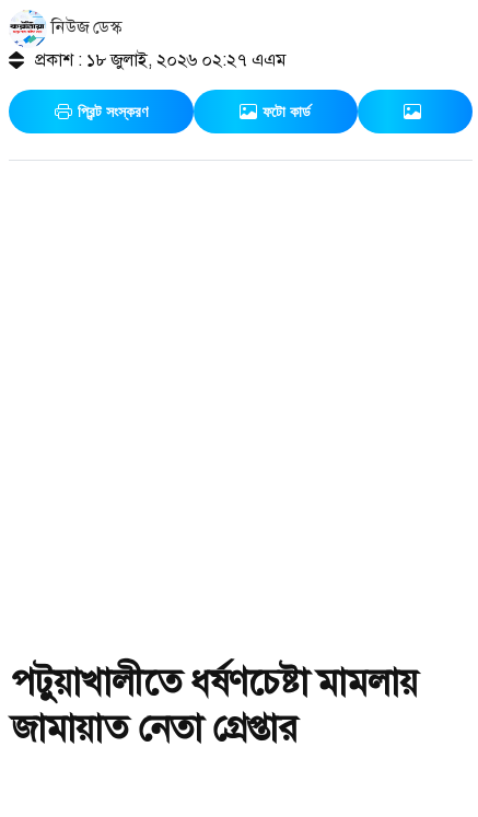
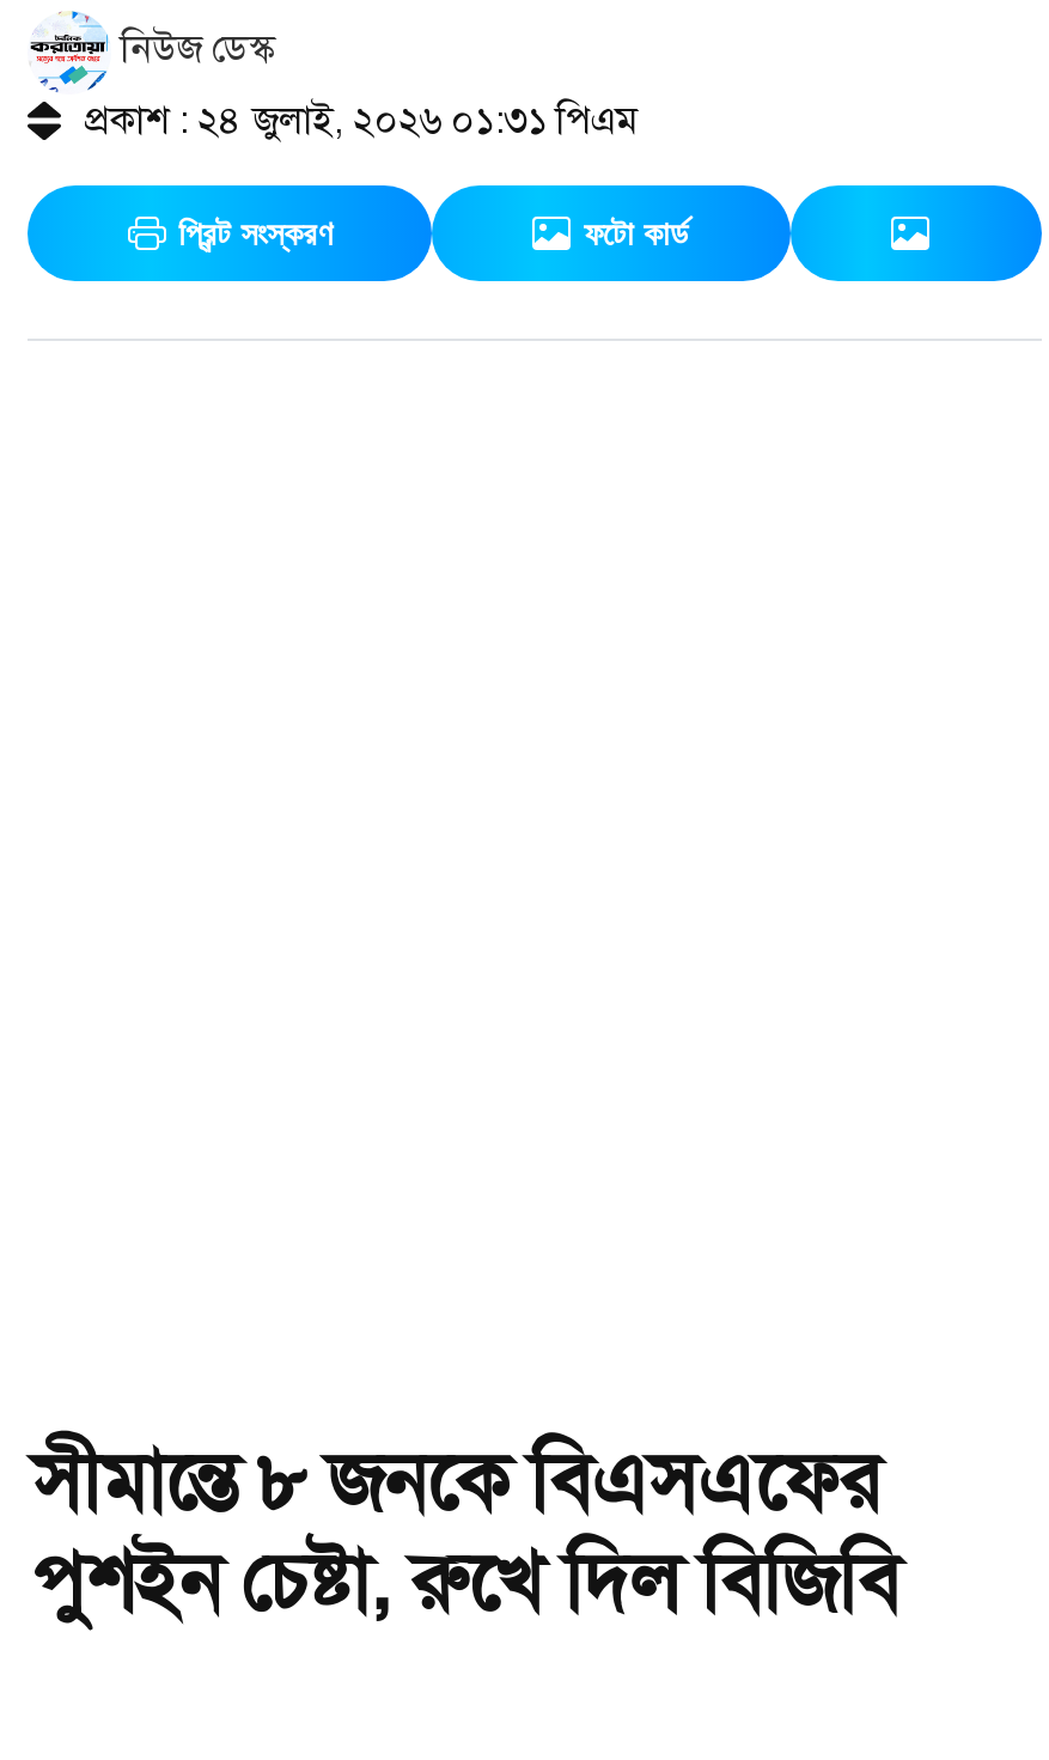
- প্রকাশ : ১৮ জুলাই, ২০২৬ ০২:২৭ এএম
+ প্রকাশ : ২৪ জুলাই, ২০২৬ ০১:৩১ পিএম

- পটুয়াখালীতে ধর্ষণচেষ্টা মামলায়
- জামায়াত নেতা গ্রেপ্তার
+ সীমান্তে ৮ জনকে বিএসএফের
+ পুশইন চেষ্টা, রুখে দিল বিজিবি
